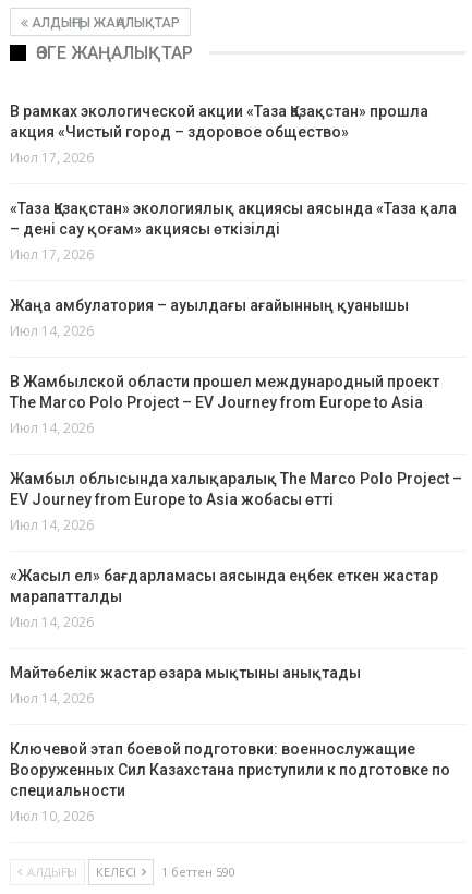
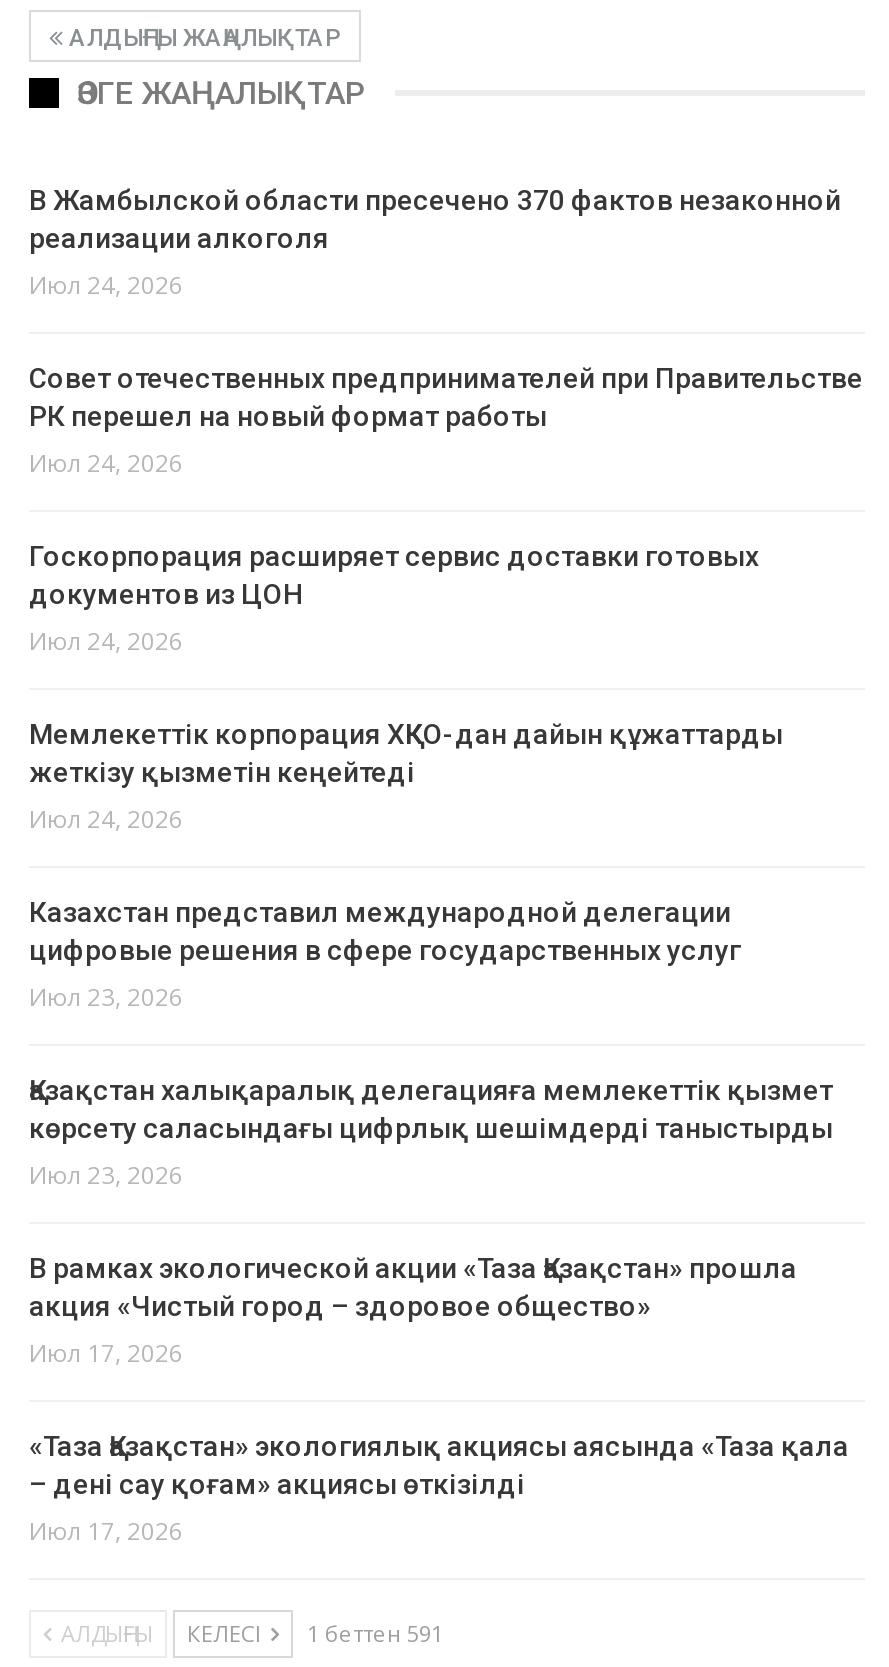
+ В Жамбылской области пресечено 370 фактов незаконной
+ реализации алкоголя
+ Июл 24, 2026
+ Совет отечественных предпринимателей при Правительстве
+ РК перешел на новый формат работы
+ Июл 24, 2026
+ Госкорпорация расширяет сервис доставки готовых
+ документов из ЦОН
+ Июл 24, 2026
+ Мемлекеттік корпорация ХҚКО-дан дайын құжаттарды
+ жеткізу қызметін кеңейтеді
+ Июл 24, 2026
+ Казахстан представил международной делегации
+ цифровые решения в сфере государственных услуг
+ Июл 23, 2026
+ Қазақстан халықаралық делегацияға мемлекеттік қызмет
+ көрсету саласындағы цифрлық шешімдерді таныстырды
+ Июл 23, 2026

moved down: В рамках экологической акции «Таза Қазақстан» прошла | акция «Чистый город – здоровое общество» | Июл 17, 2026 | «Таза Қазақстан» экологиялық акциясы аясында «Таза қала | – дені сау қоғам» акциясы өткізілді | Июл 17, 2026

- Жаңа амбулатория – ауылдағы ағайынның қуанышы
- Июл 14, 2026
- В Жамбылской области прошел международный проект
- The Marco Polo Project – EV Journey from Europe to Asia
- Июл 14, 2026
- Жамбыл облысында халықаралық The Marco Polo Project –
- EV Journey from Europe to Asia жобасы өтті
- Июл 14, 2026
- «Жасыл ел» бағдарламасы аясында еңбек еткен жастар
- марапатталды
- Июл 14, 2026
- Майтөбелік жастар өзара мықтыны анықтады
- Июл 14, 2026
- Ключевой этап боевой подготовки: военнослужащие
- Вооруженных Сил Казахстана приступили к подготовке по
- специальности
- Июл 10, 2026

- АЛДЫҢҒЫ КЕЛЕСІ 1 беттен 590
+ АЛДЫҢҒЫ КЕЛЕСІ 1 беттен 591
